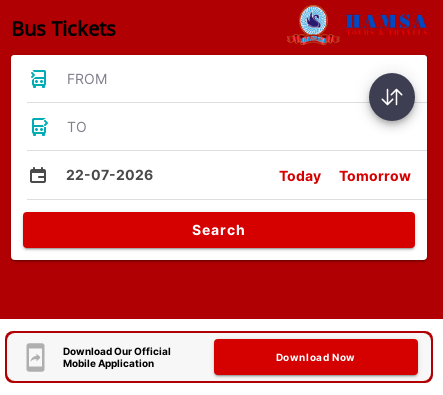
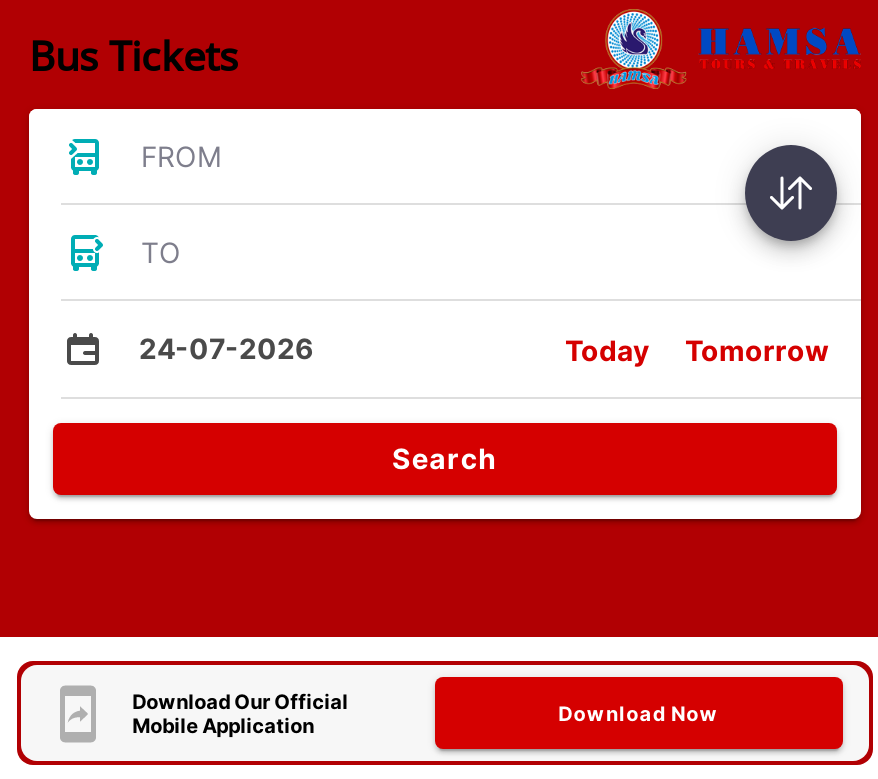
- 22-07-2026
+ 24-07-2026
